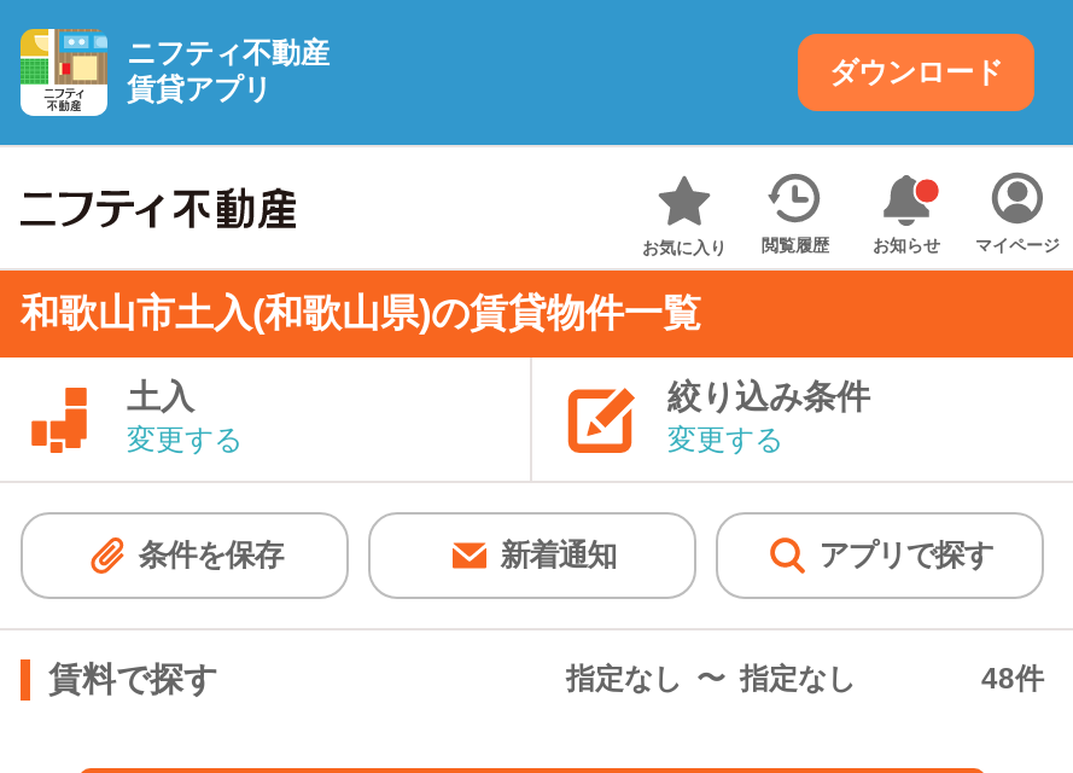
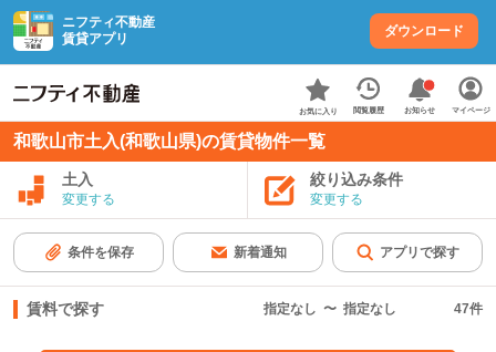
- 48件
+ 47件
